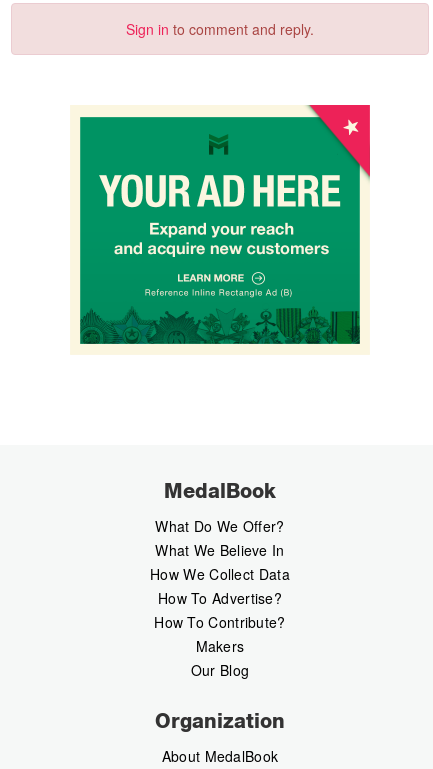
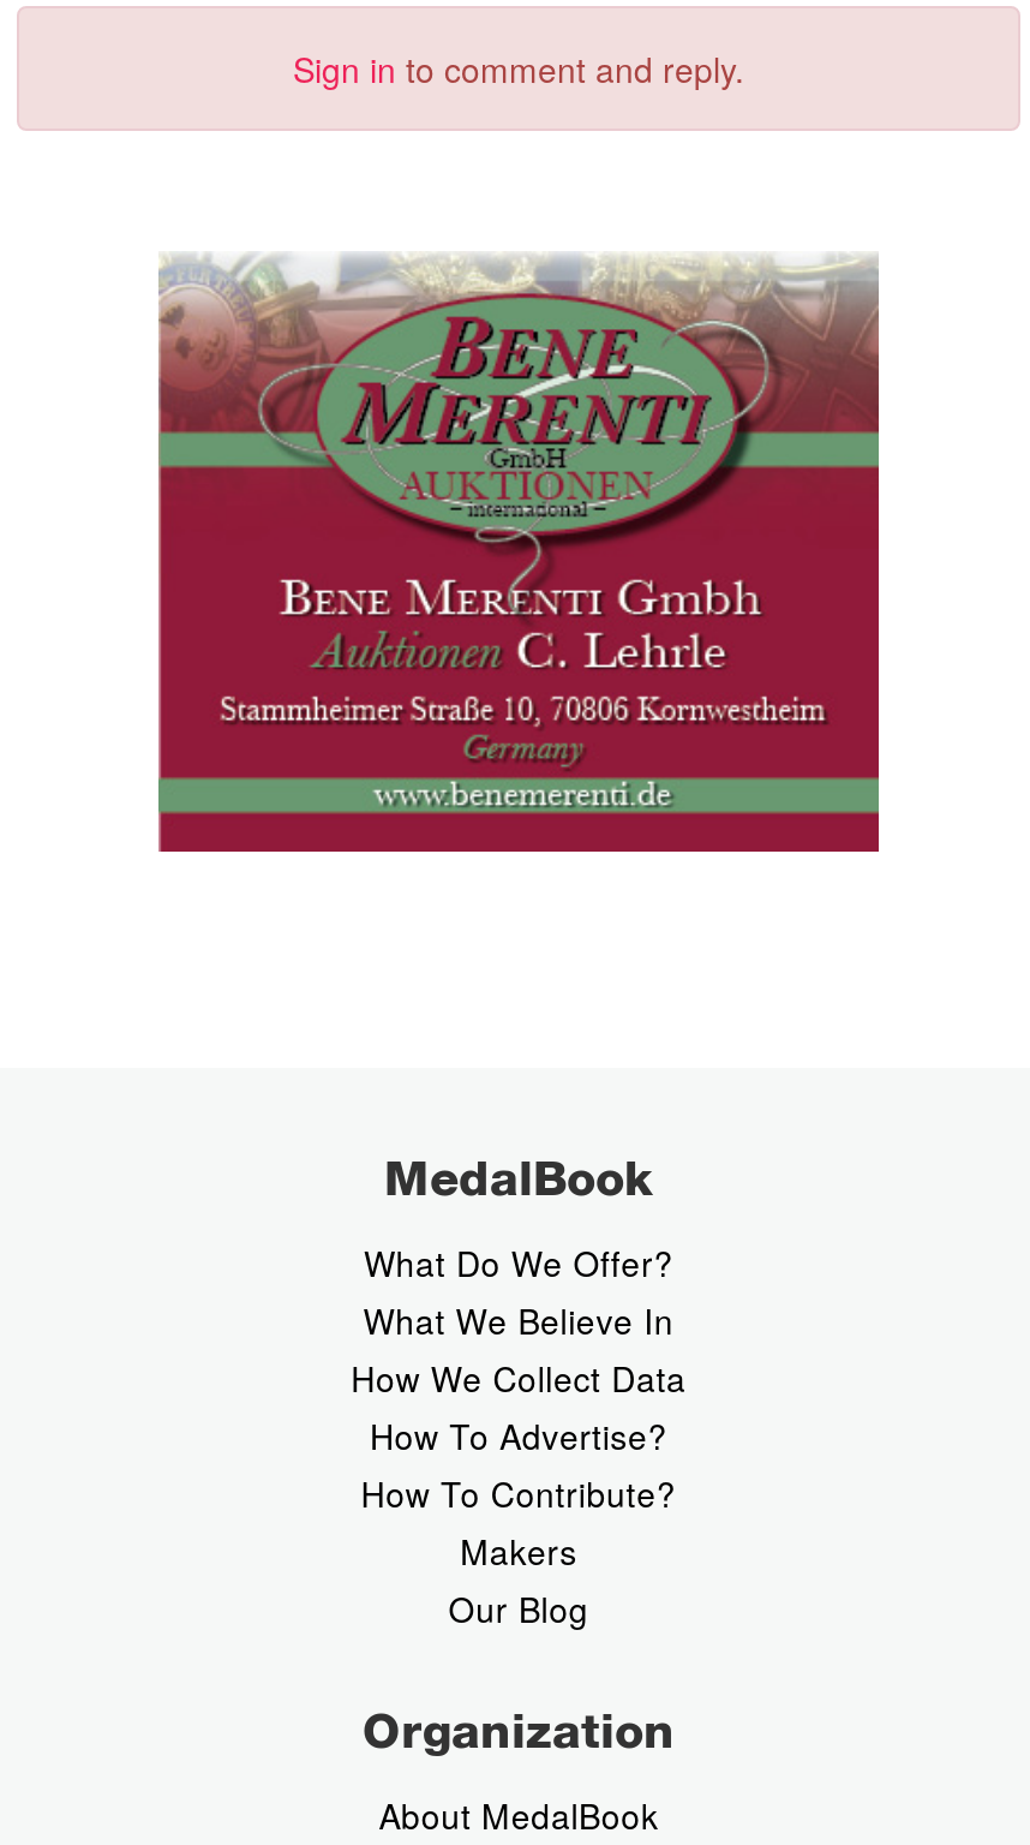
- [image]
+ [image]
